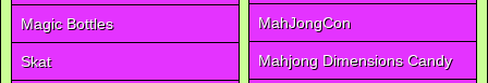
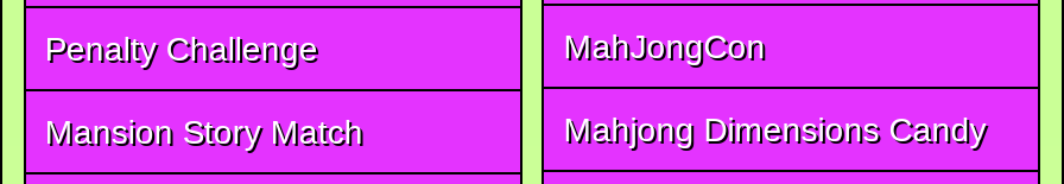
- Magic Bottles
+ Penalty Challenge

- Skat
+ Mansion Story Match
